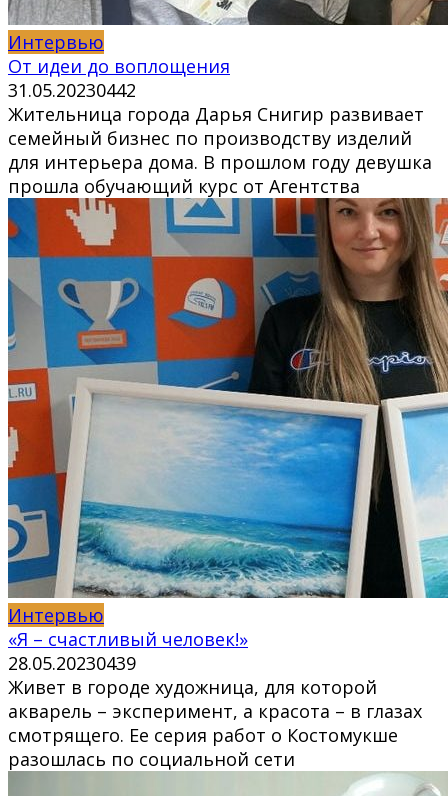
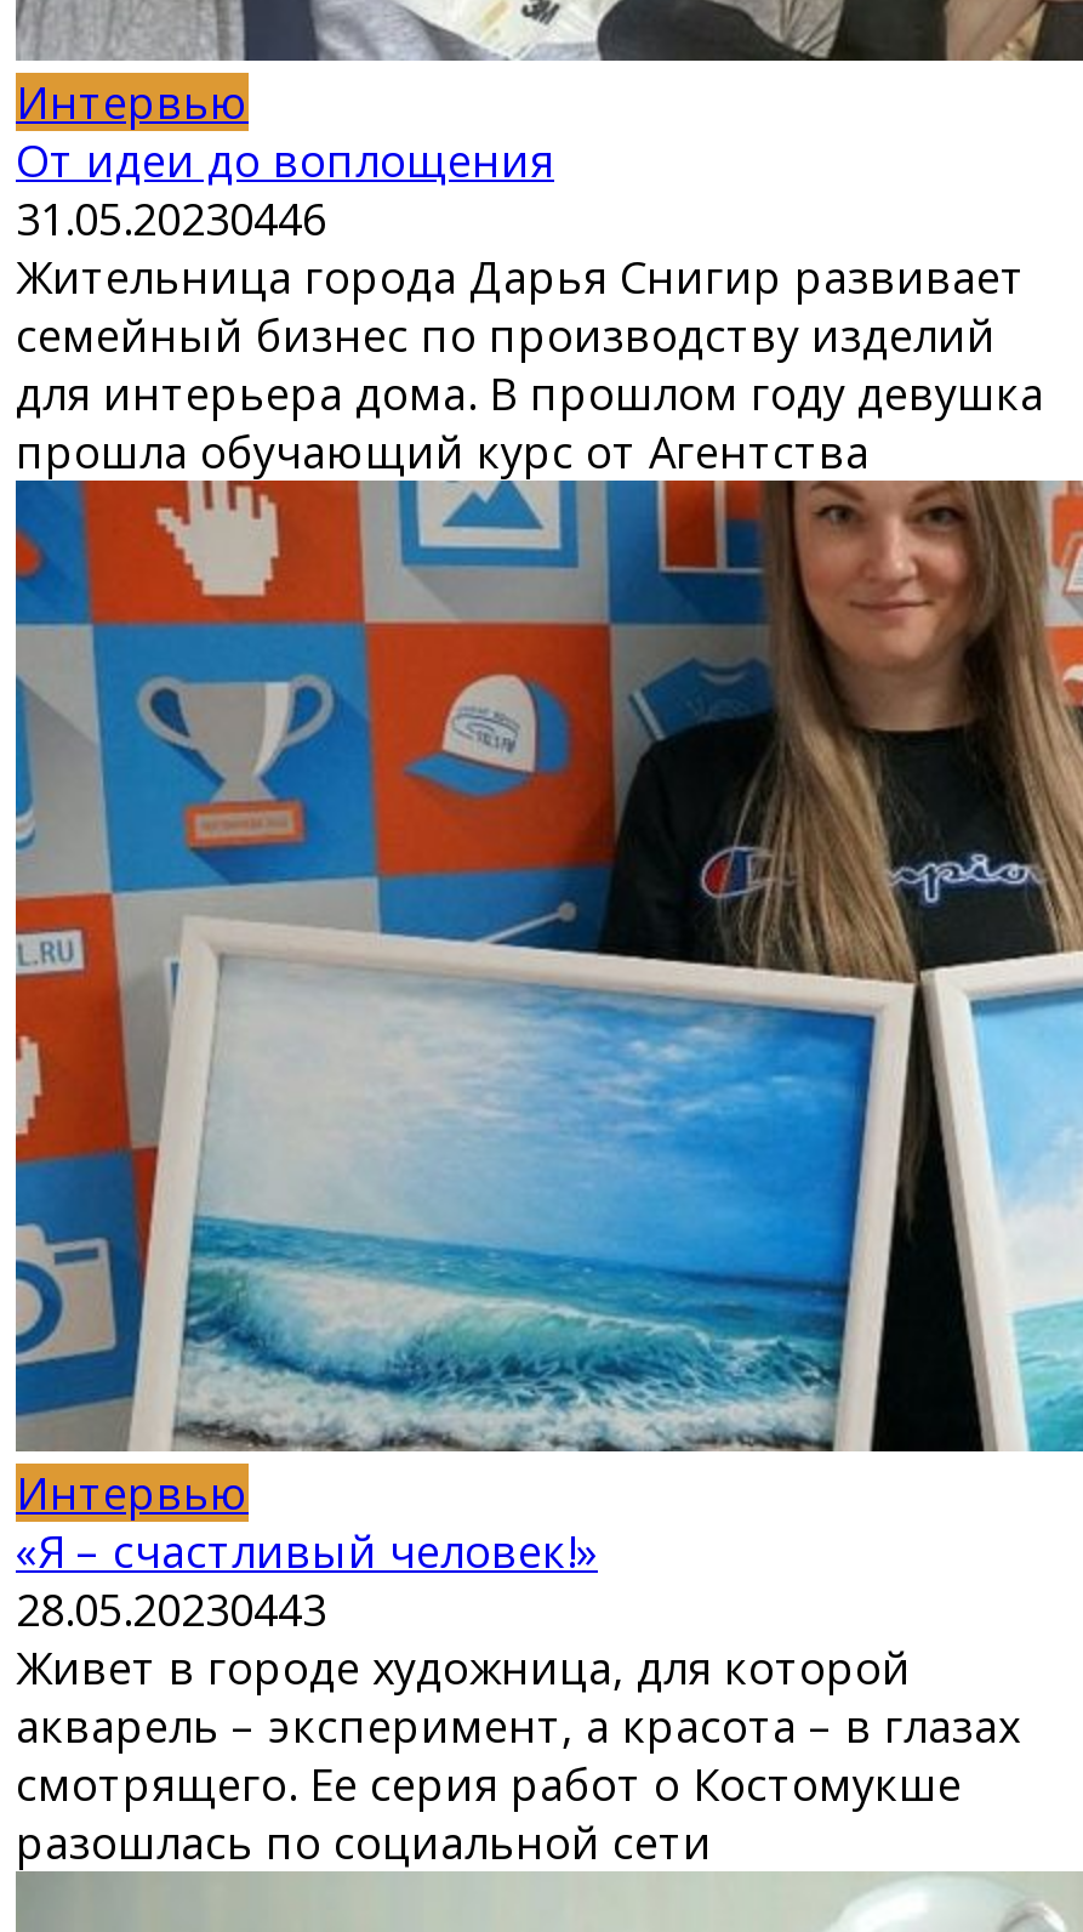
- 31.05.20230442
+ 31.05.20230446

- 28.05.20230439
+ 28.05.20230443
